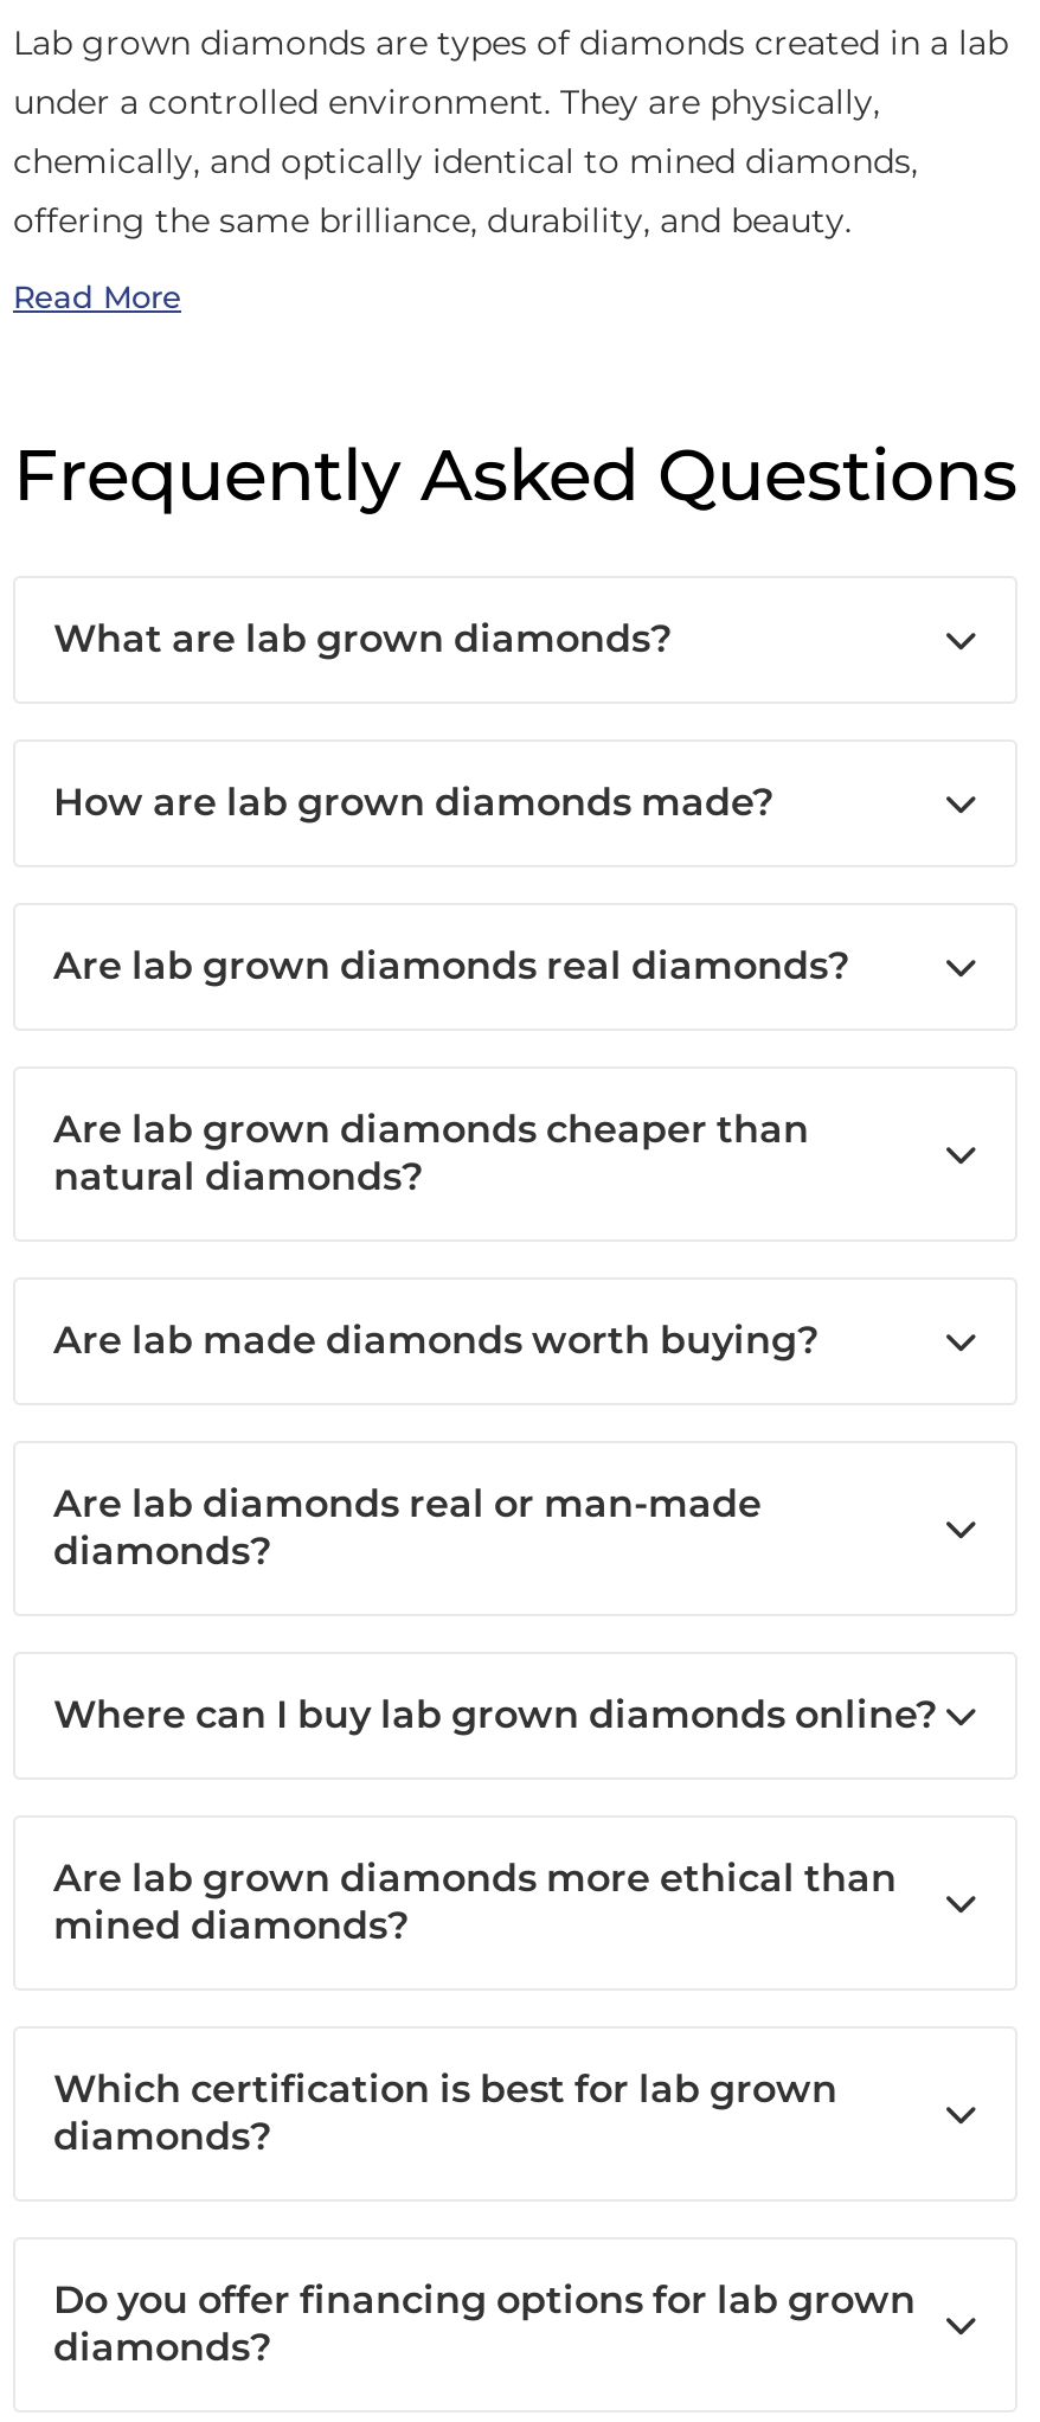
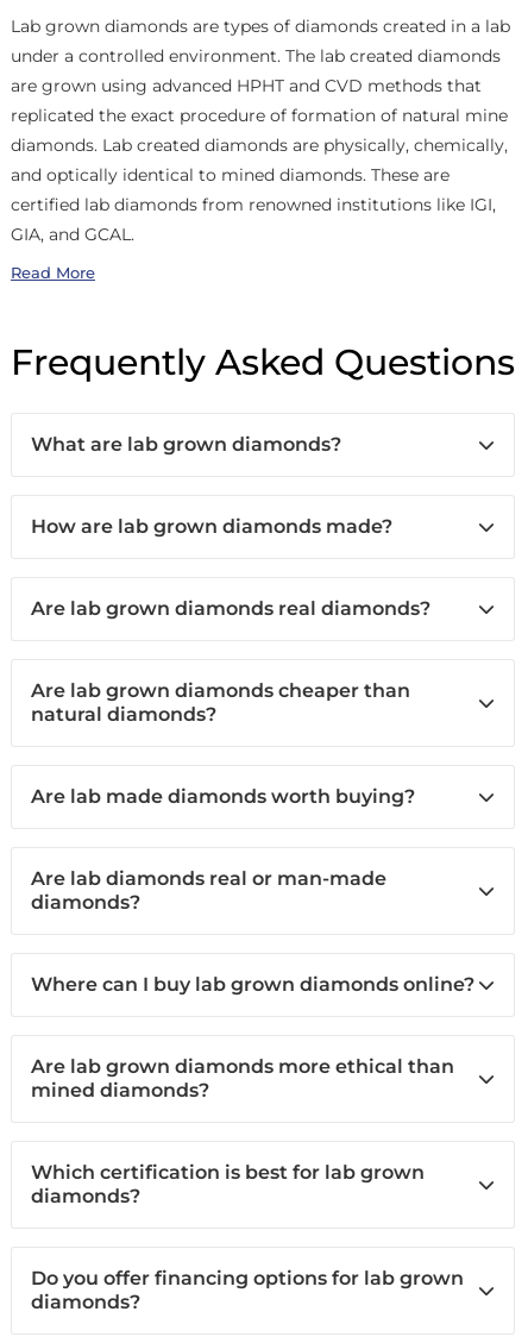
- under a controlled environment. They are physically,
- chemically, and optically identical to mined diamonds,
- offering the same brilliance, durability, and beauty.
+ under a controlled environment. The lab created diamonds
+ are grown using advanced HPHT and CVD methods that
+ replicated the exact procedure of formation of natural mine
+ diamonds. Lab created diamonds are physically, chemically,
+ and optically identical to mined diamonds. These are
+ certified lab diamonds from renowned institutions like IGI,
+ GIA, and GCAL.
